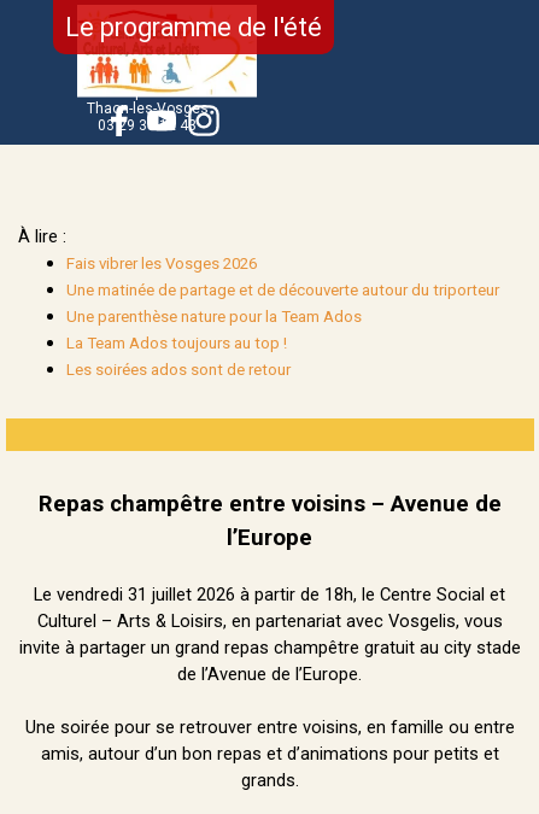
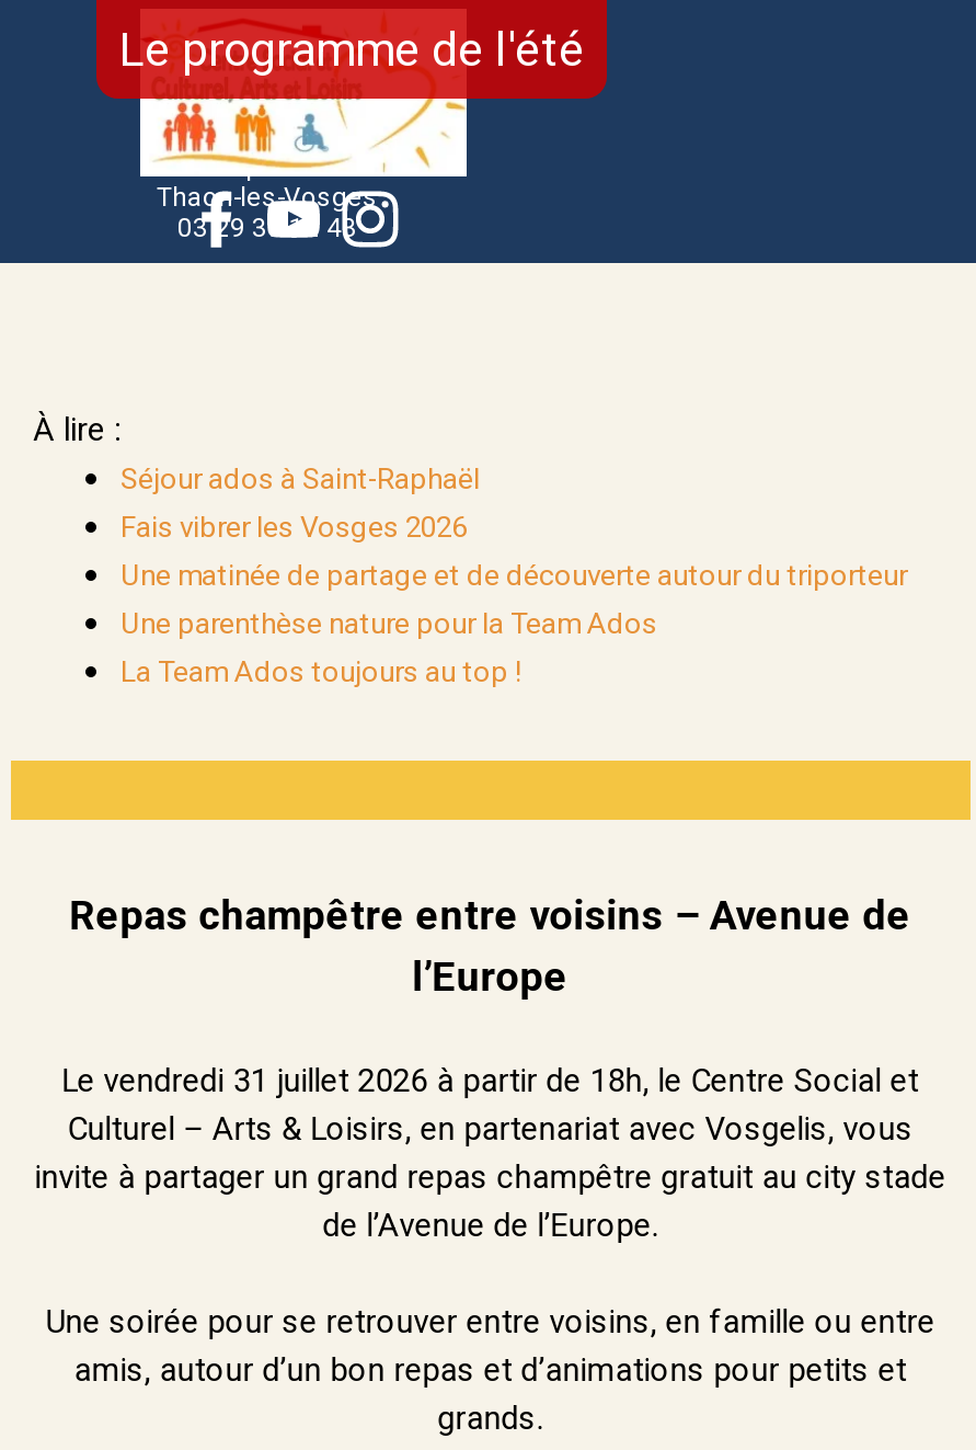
+ Séjour ados à Saint-Raphaël

moved down: Fais vibrer les Vosges 2026 | Une matinée de partage et de découverte autour du triporteur | Une parenthèse nature pour la Team Ados | La Team Ados toujours au top !

- Les soirées ados sont de retour
